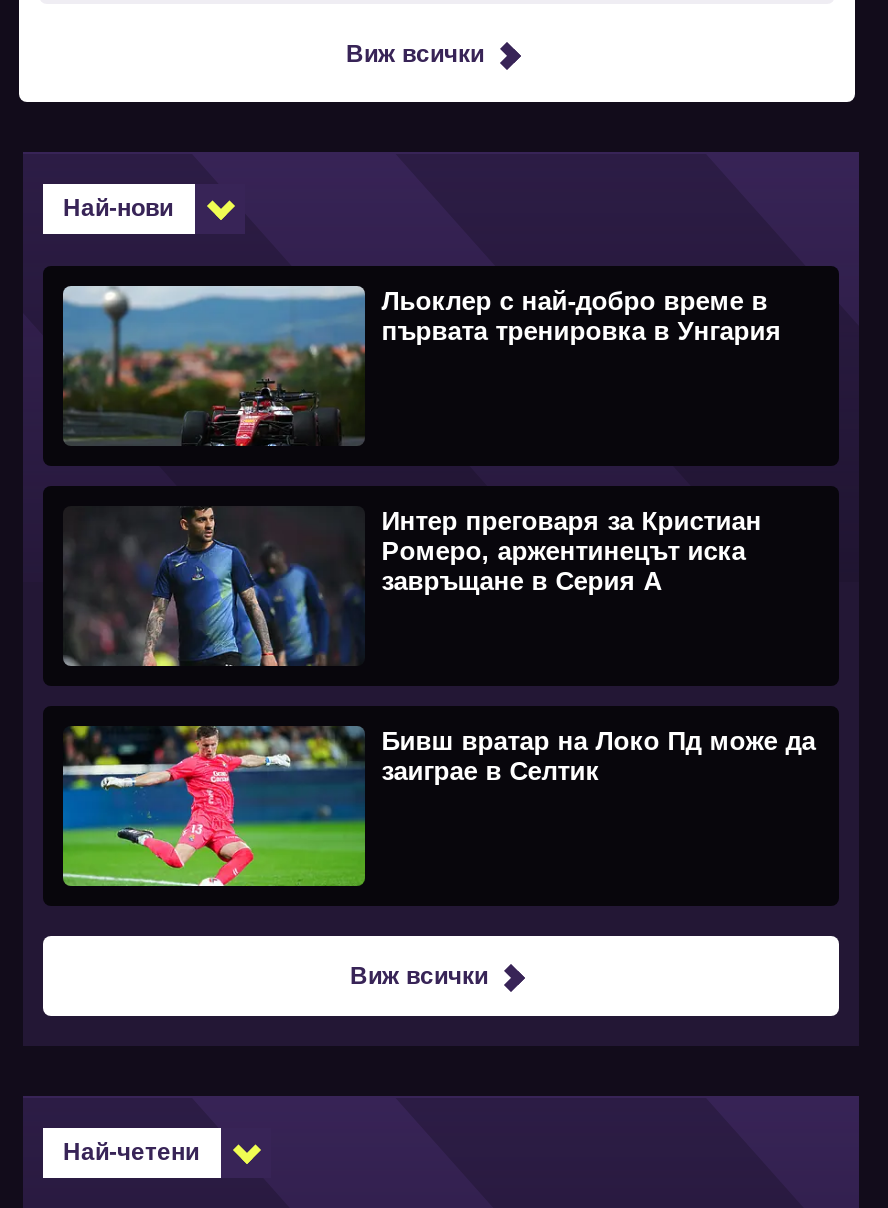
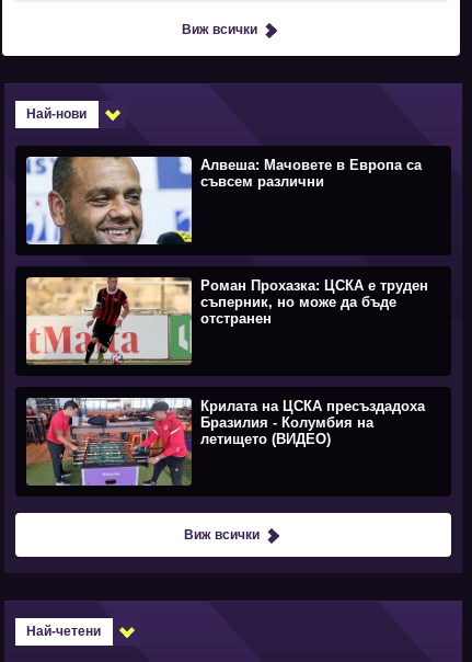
- [image]
- Льоклер с най-добро време в
- първата тренировка в Унгария
+ [image]
+ Алвеша: Мачовете в Европа са
+ съвсем различни

- [image]
- Интер преговаря за Кристиан
- Ромеро, аржентинецът иска
- завръщане в Серия А
+ [image]
+ Роман Прохазка: ЦСКА е труден
+ съперник, но може да бъде
+ отстранен

- [image]
- Бивш вратар на Локо Пд може да
- заиграе в Селтик
+ [image]
+ Крилата на ЦСКА пресъздадоха
+ Бразилия - Колумбия на
+ летището (ВИДЕО)
